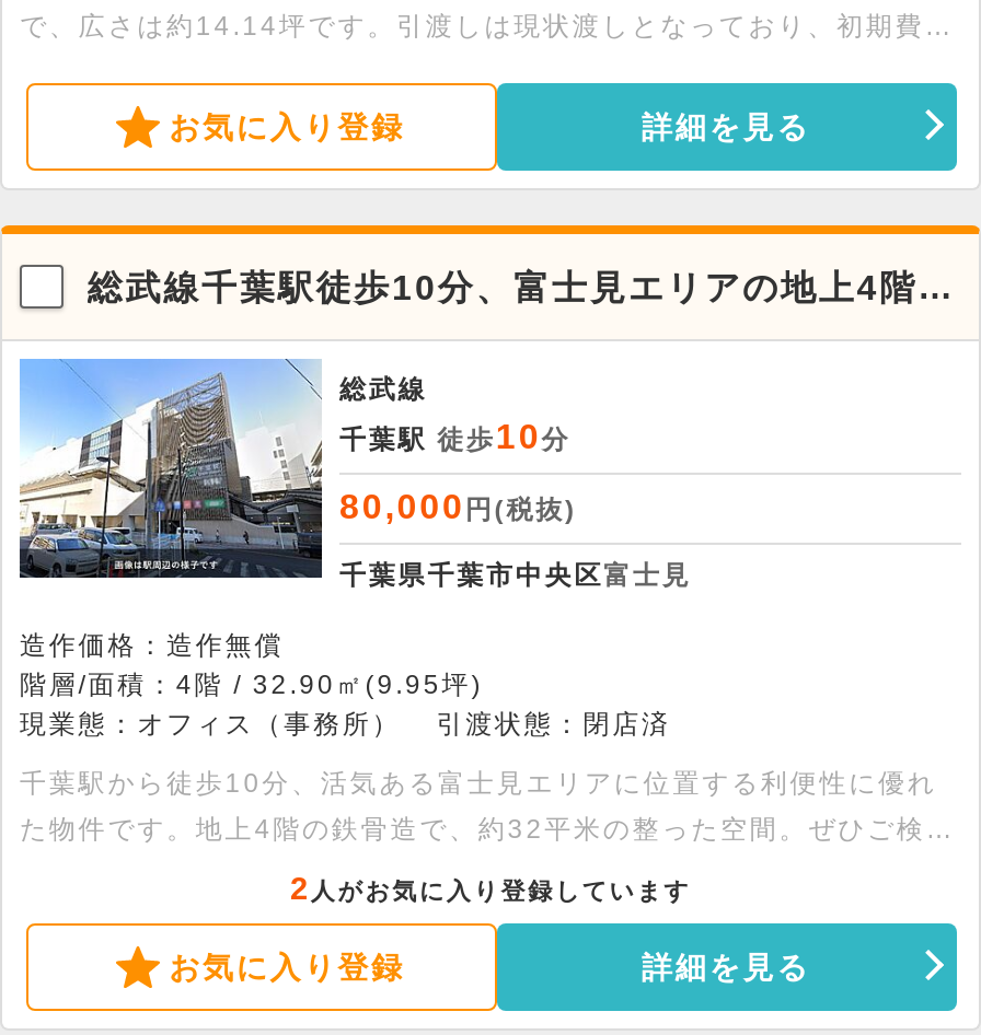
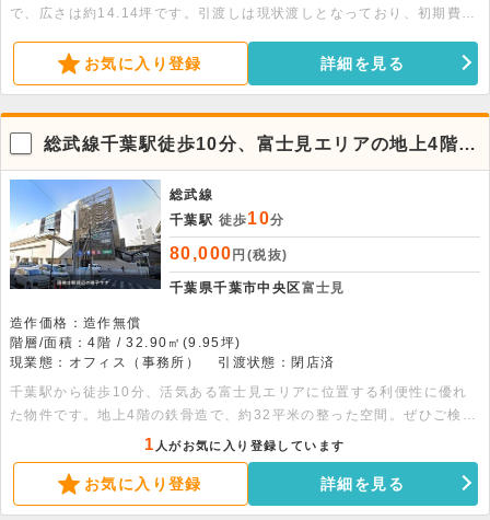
- 2人がお気に入り登録しています
+ 1人がお気に入り登録しています
